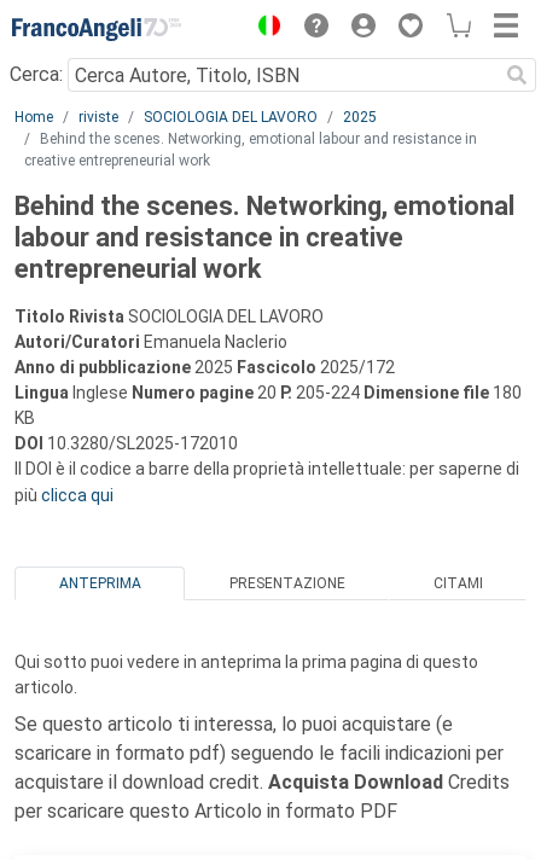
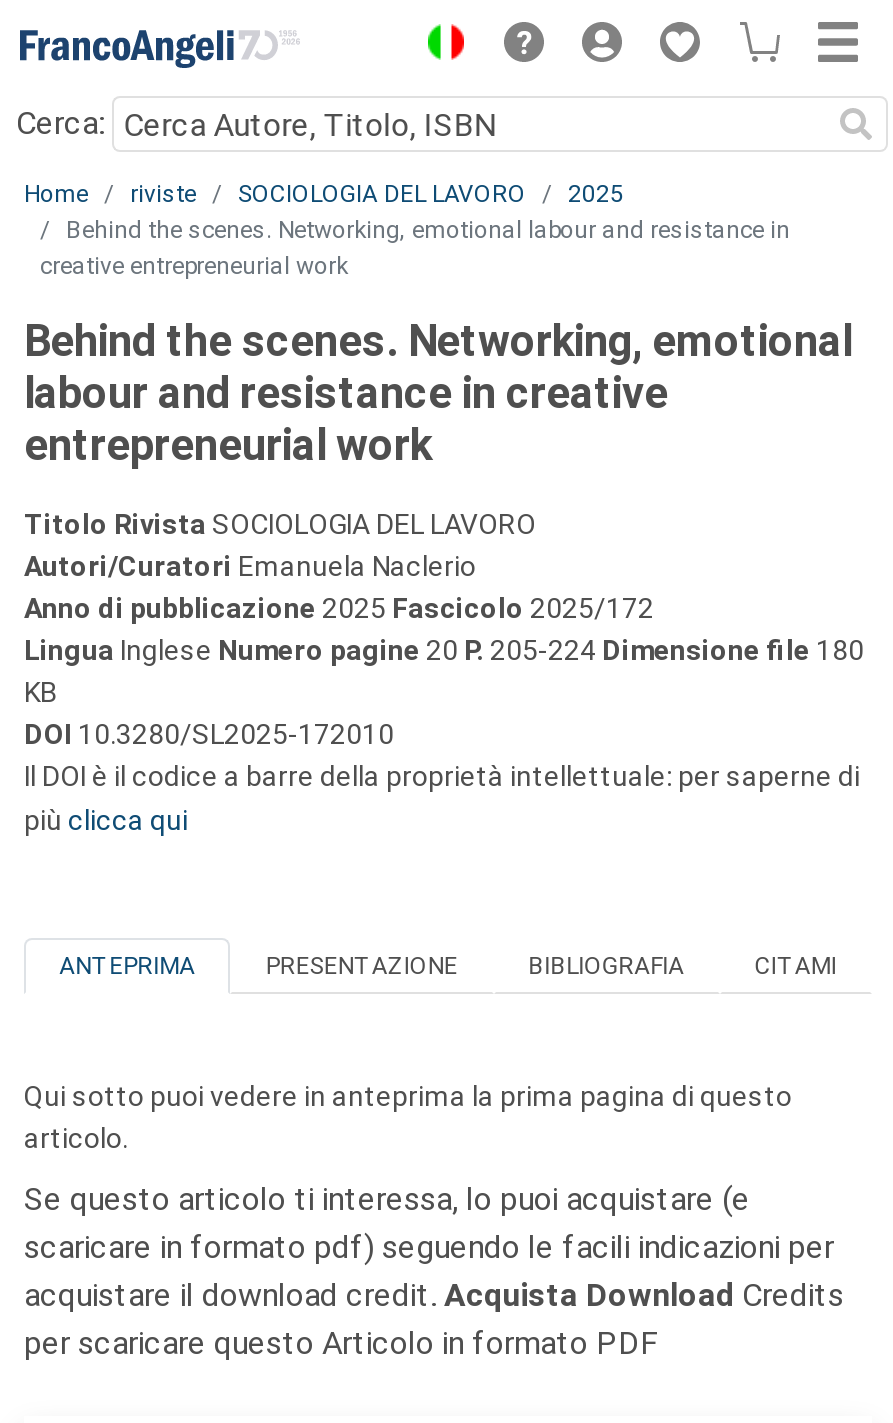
+ BIBLIOGRAFIA
